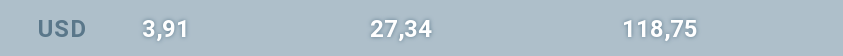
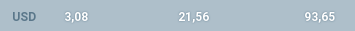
- USD 3,91
+ USD 3,08

- 27,34
+ 21,56

- 118,75
+ 93,65
